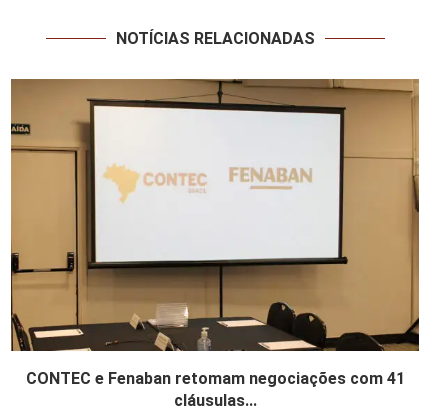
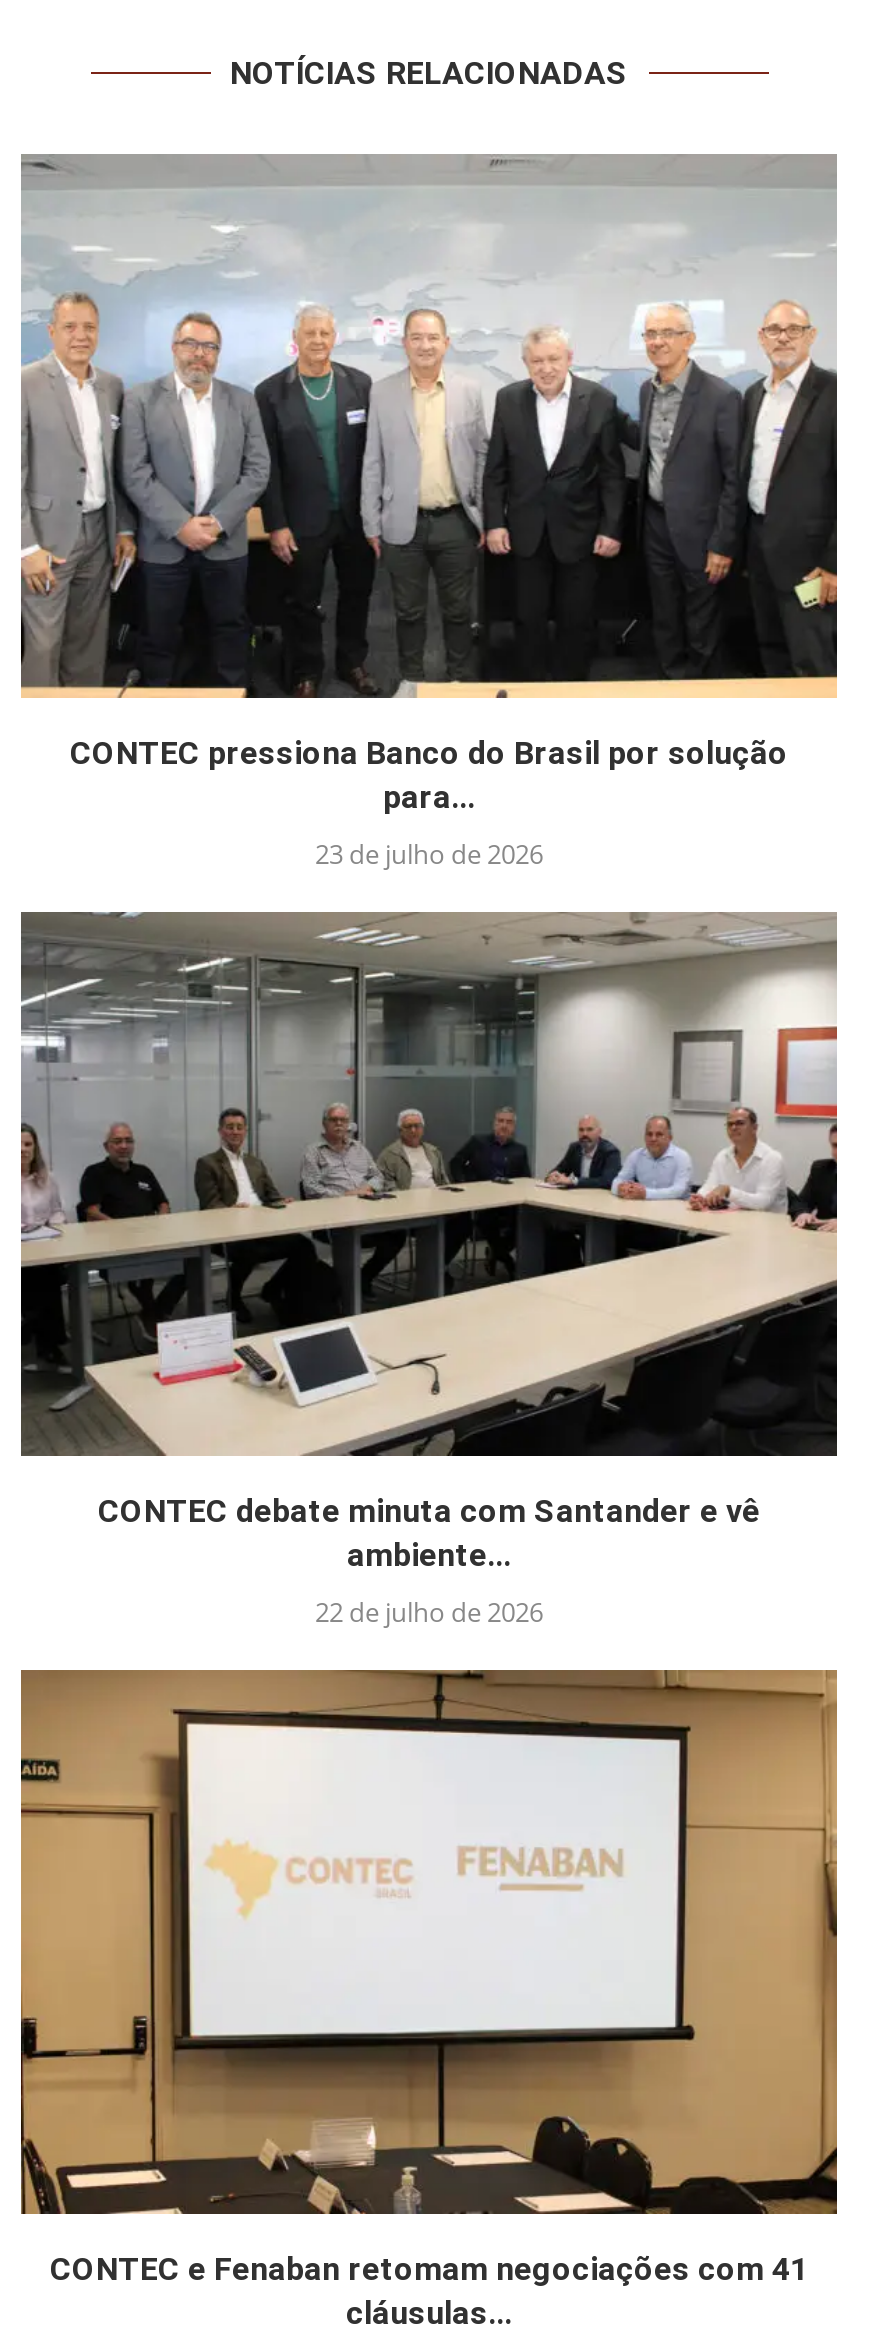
+ [image]
+ CONTEC debate minuta com Santander e vê
+ ambiente...
+ 22 de julho de 2026

+ [image]
+ CONTEC pressiona Banco do Brasil por solução
+ para...
+ 23 de julho de 2026
